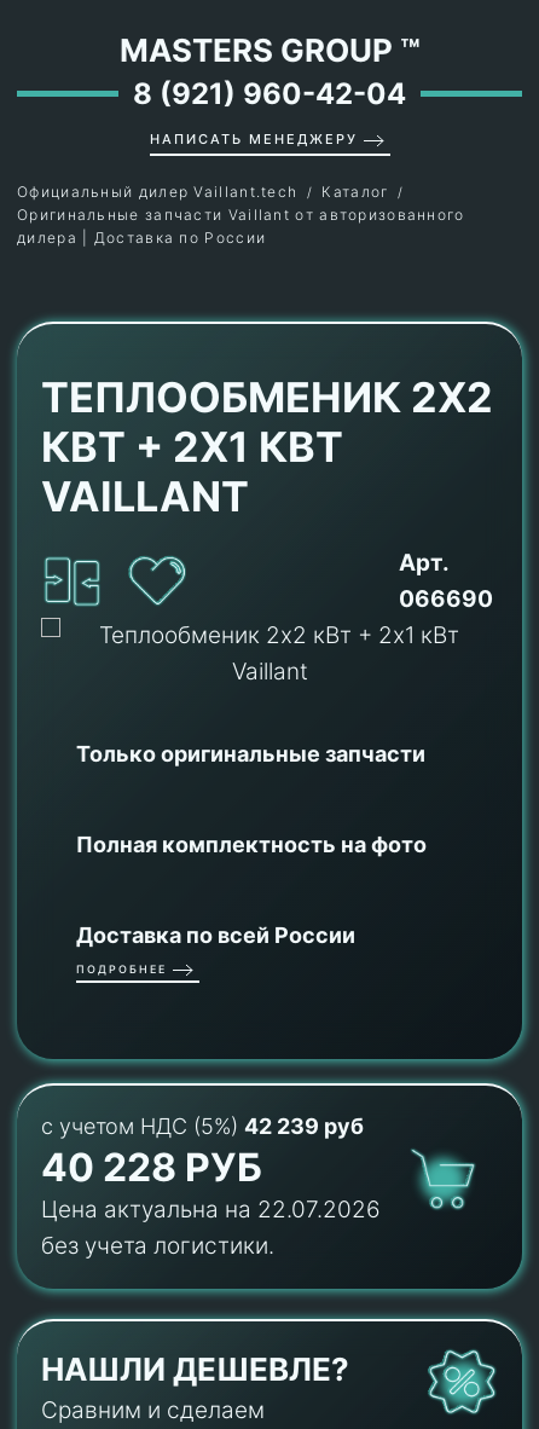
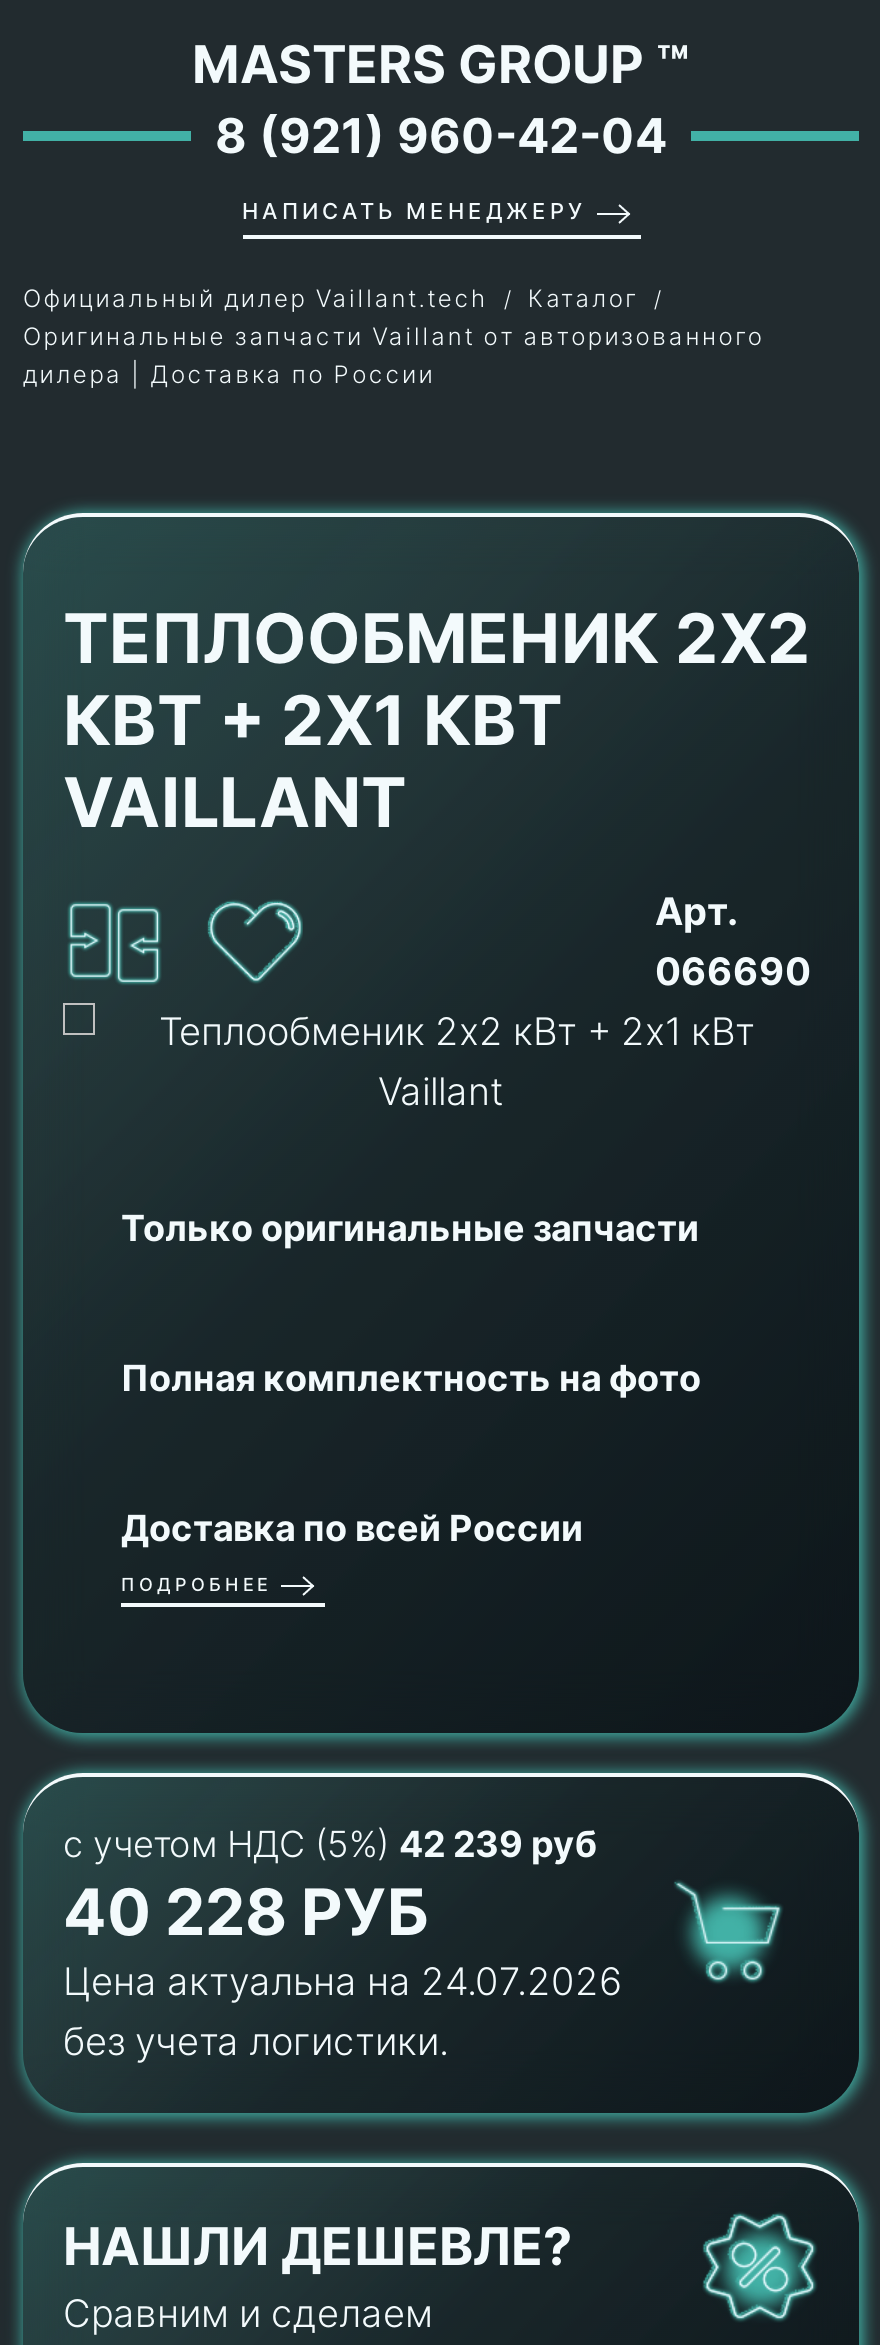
- Цена актуальна на 22.07.2026
+ Цена актуальна на 24.07.2026
